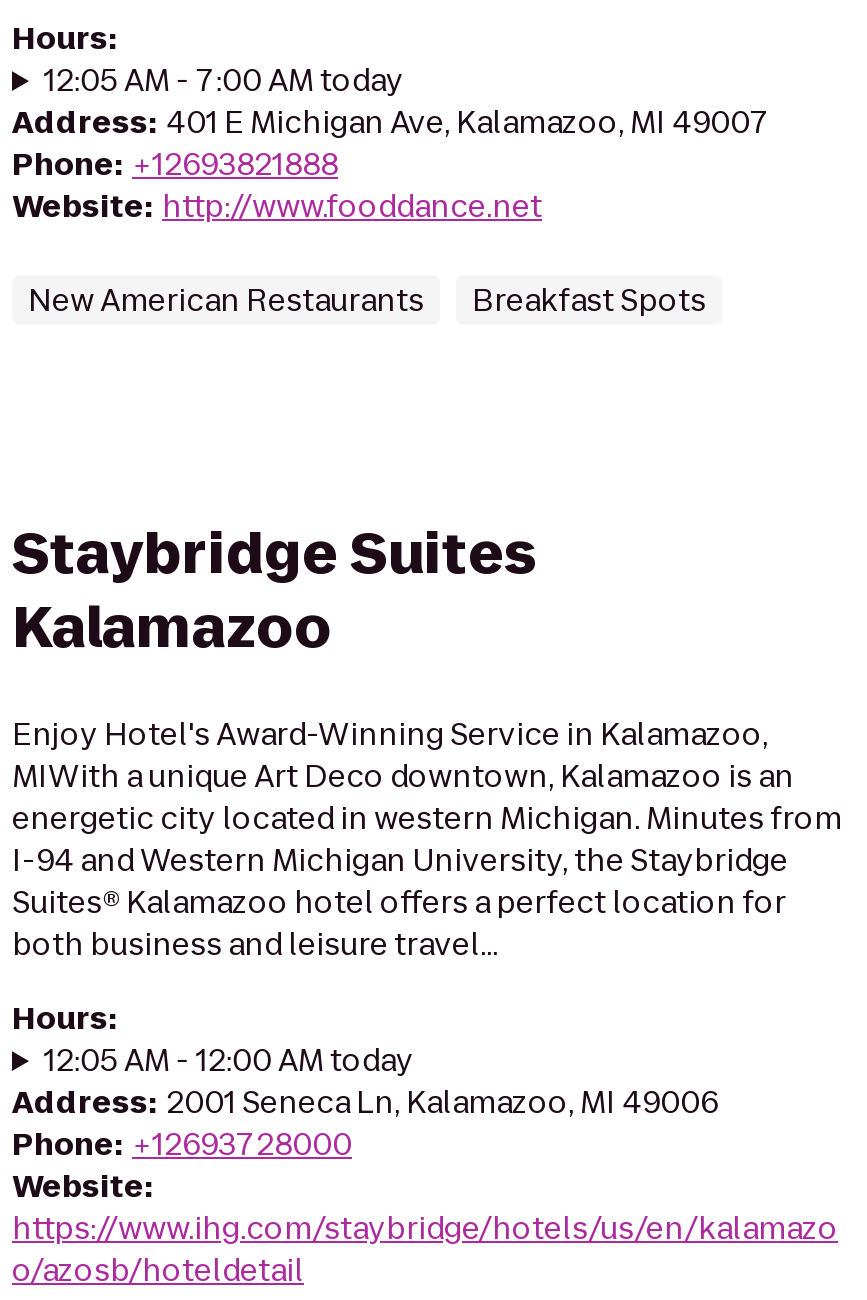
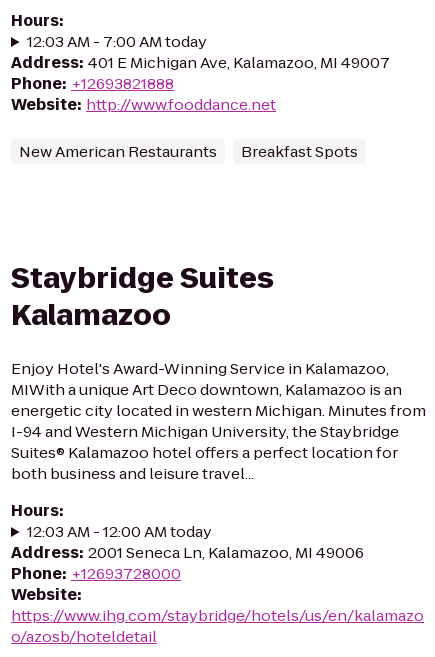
- 12:05 AM - 7:00 AM today
+ 12:03 AM - 7:00 AM today

- 12:05 AM - 12:00 AM today
+ 12:03 AM - 12:00 AM today
